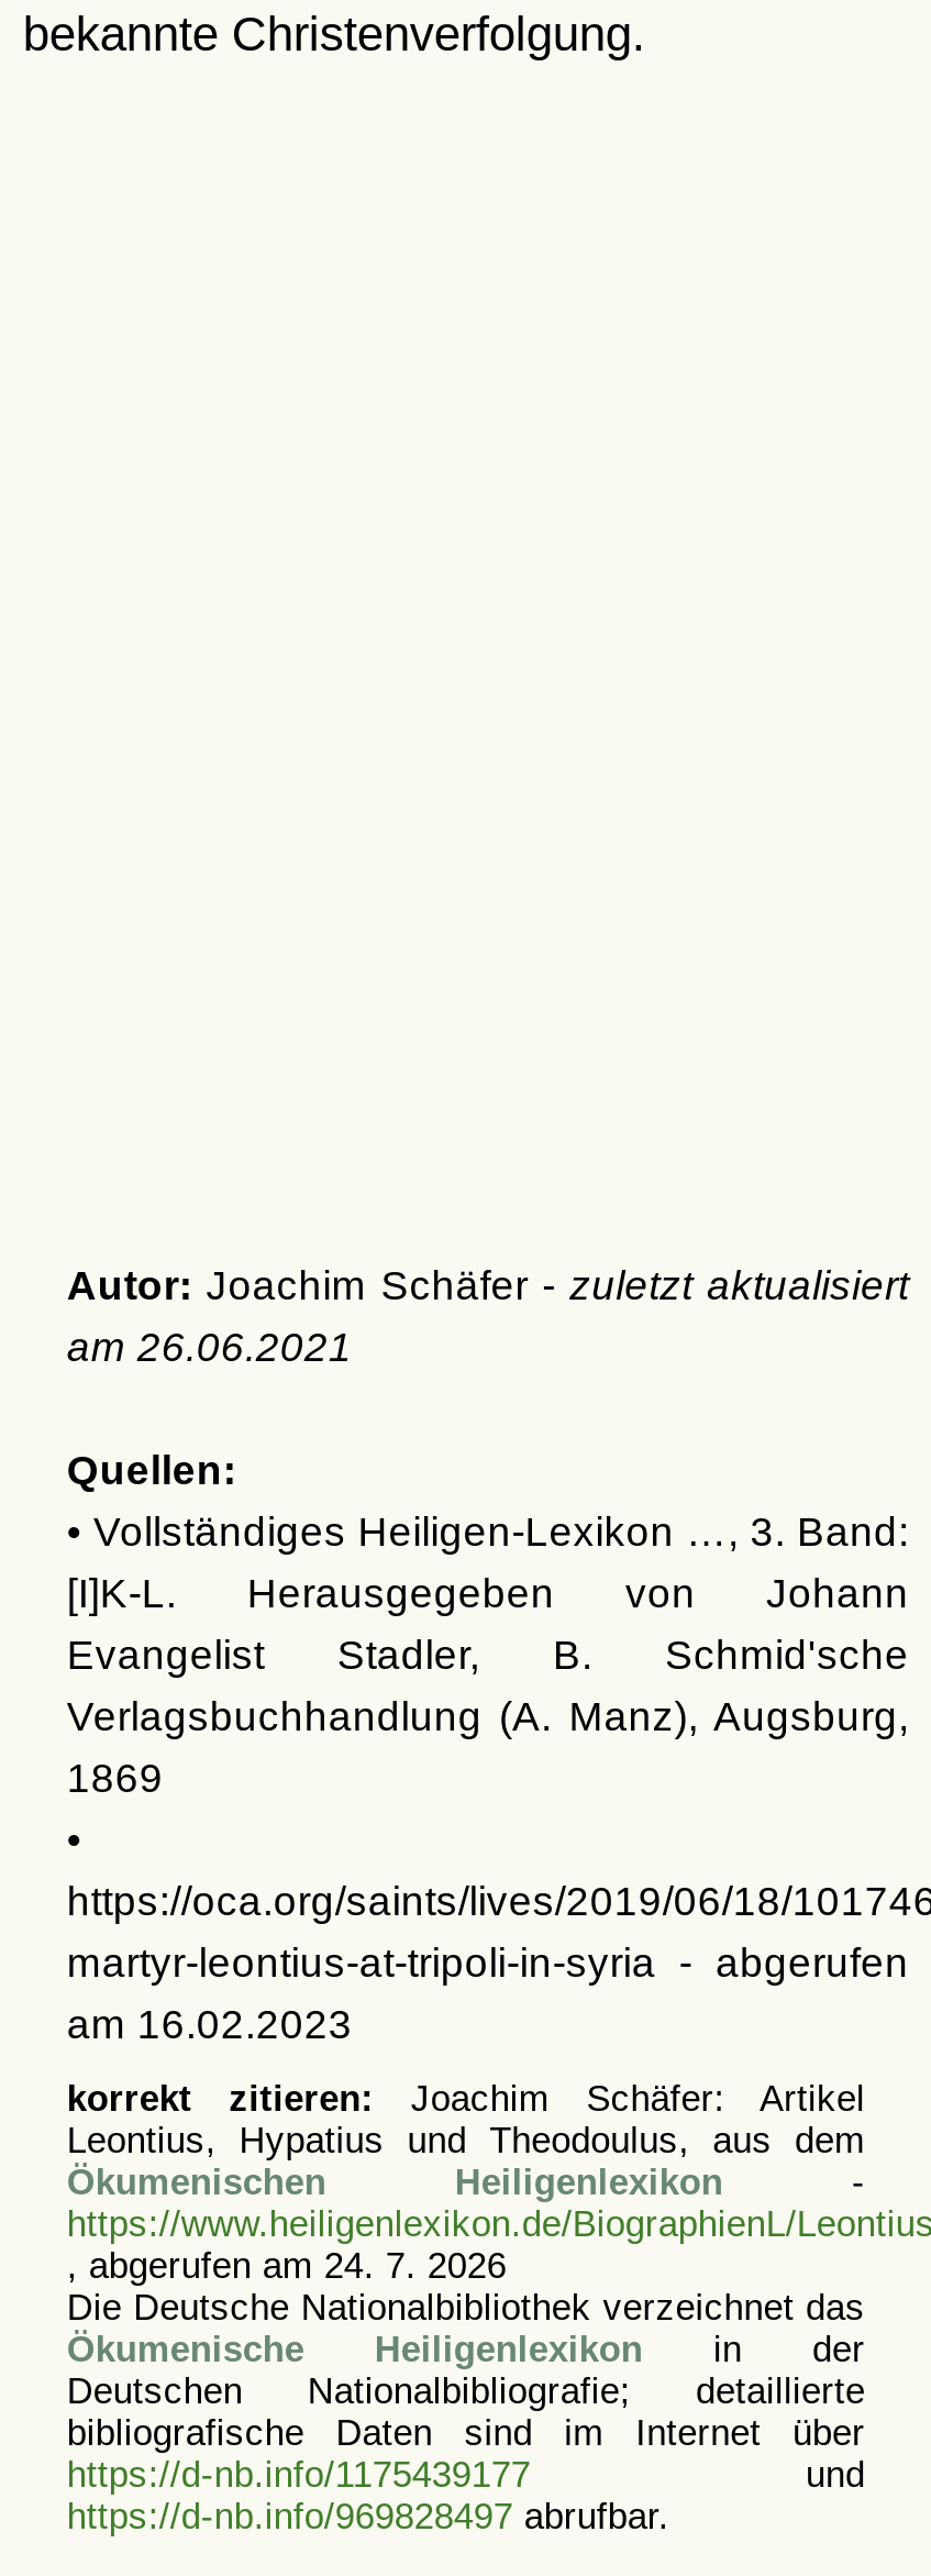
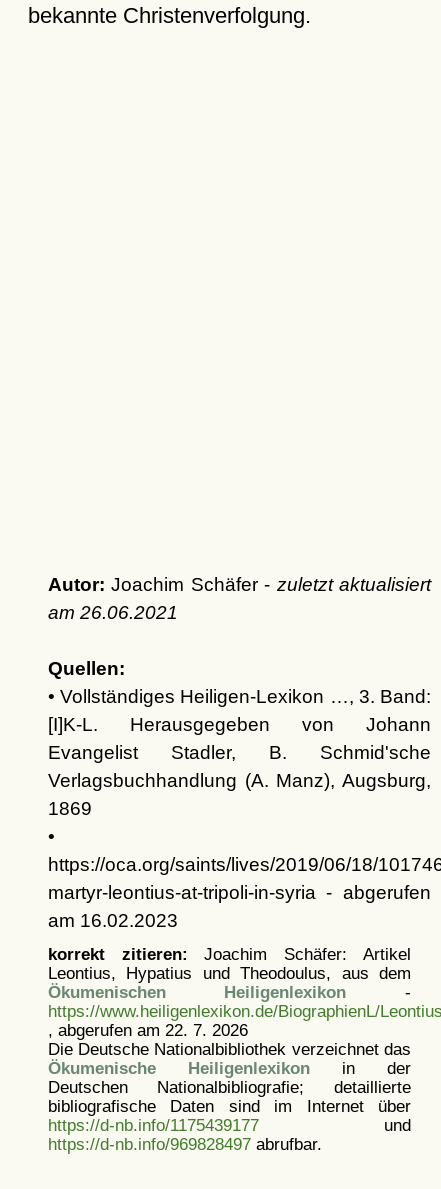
- , abgerufen am 24. 7. 2026
+ , abgerufen am 22. 7. 2026
